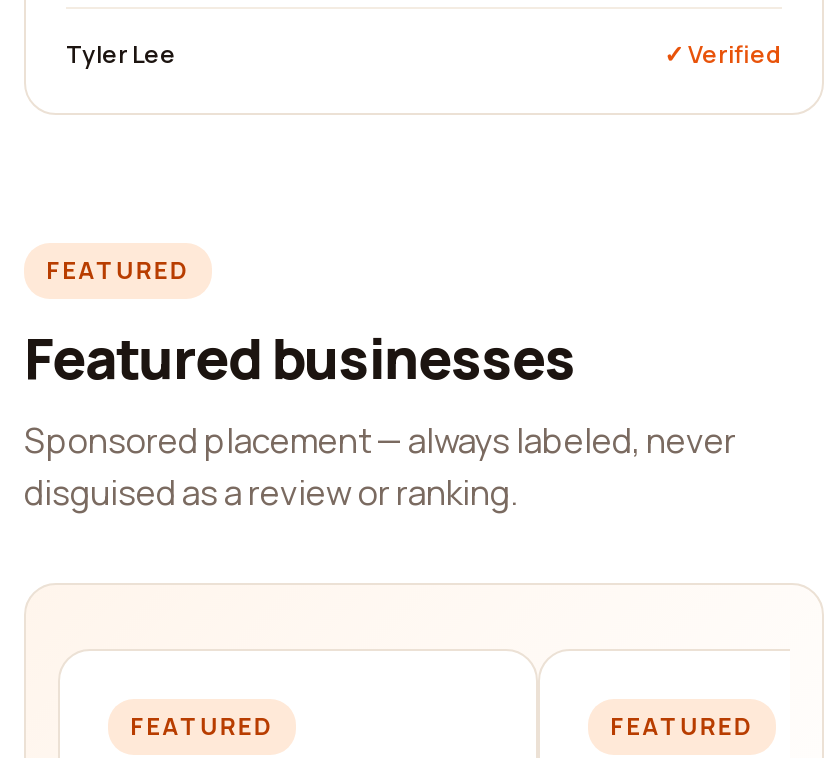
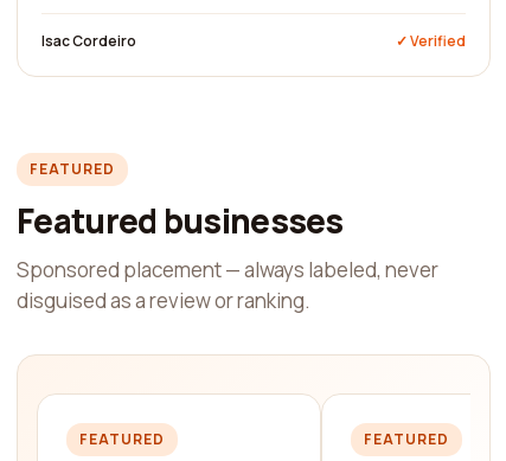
- Tyler Lee
+ Isac Cordeiro
